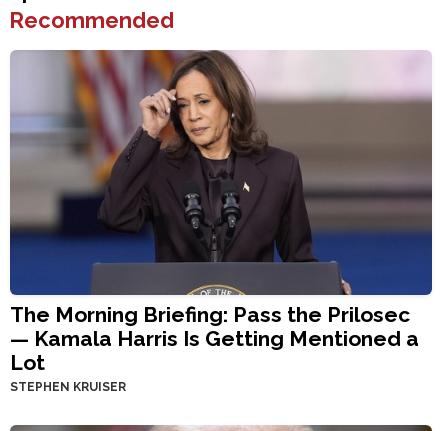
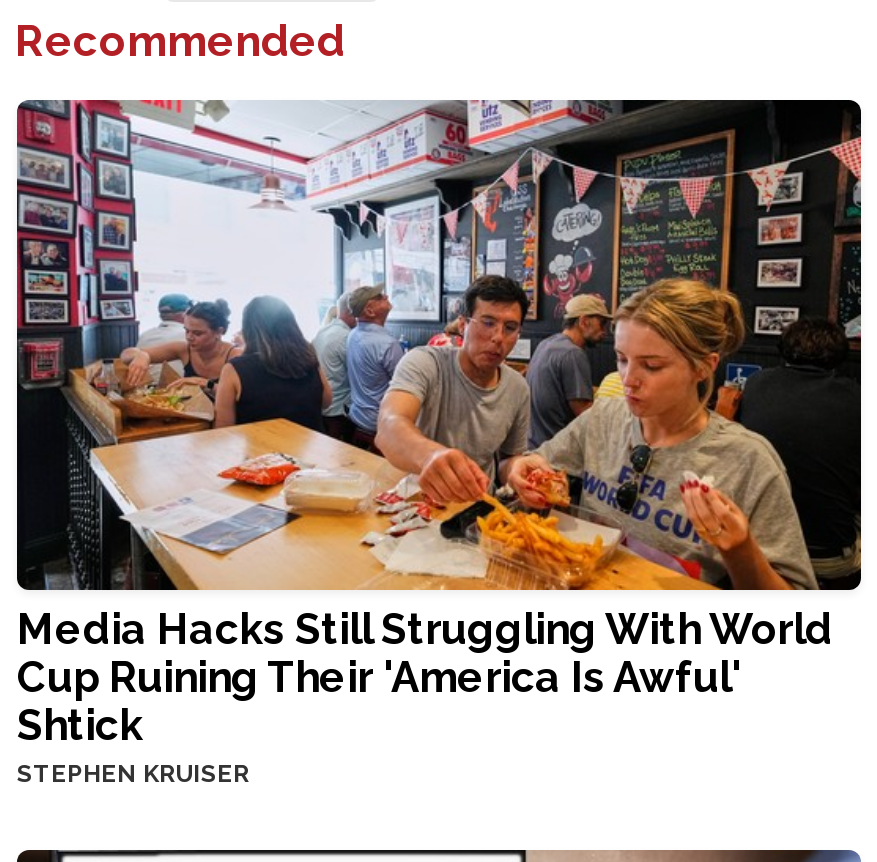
- [image]
- The Morning Briefing: Pass the Prilosec
- — Kamala Harris Is Getting Mentioned a
- Lot
+ [image]
+ Media Hacks Still Struggling With World
+ Cup Ruining Their 'America Is Awful'
+ Shtick
